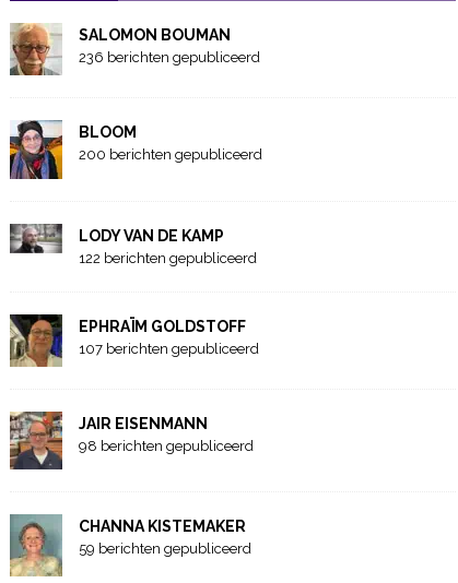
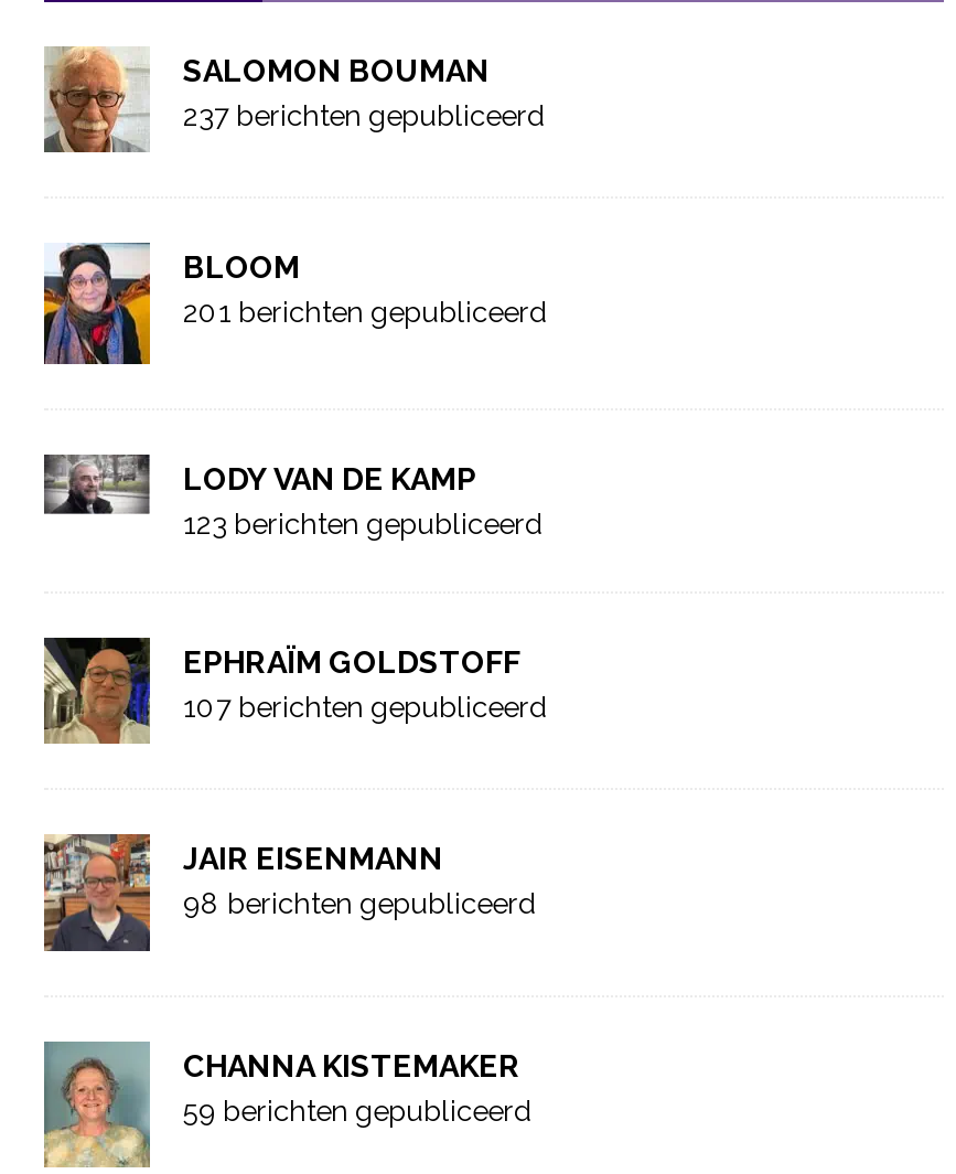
- 236 berichten gepubliceerd
+ 237 berichten gepubliceerd

- 200 berichten gepubliceerd
+ 201 berichten gepubliceerd

- 122 berichten gepubliceerd
+ 123 berichten gepubliceerd
